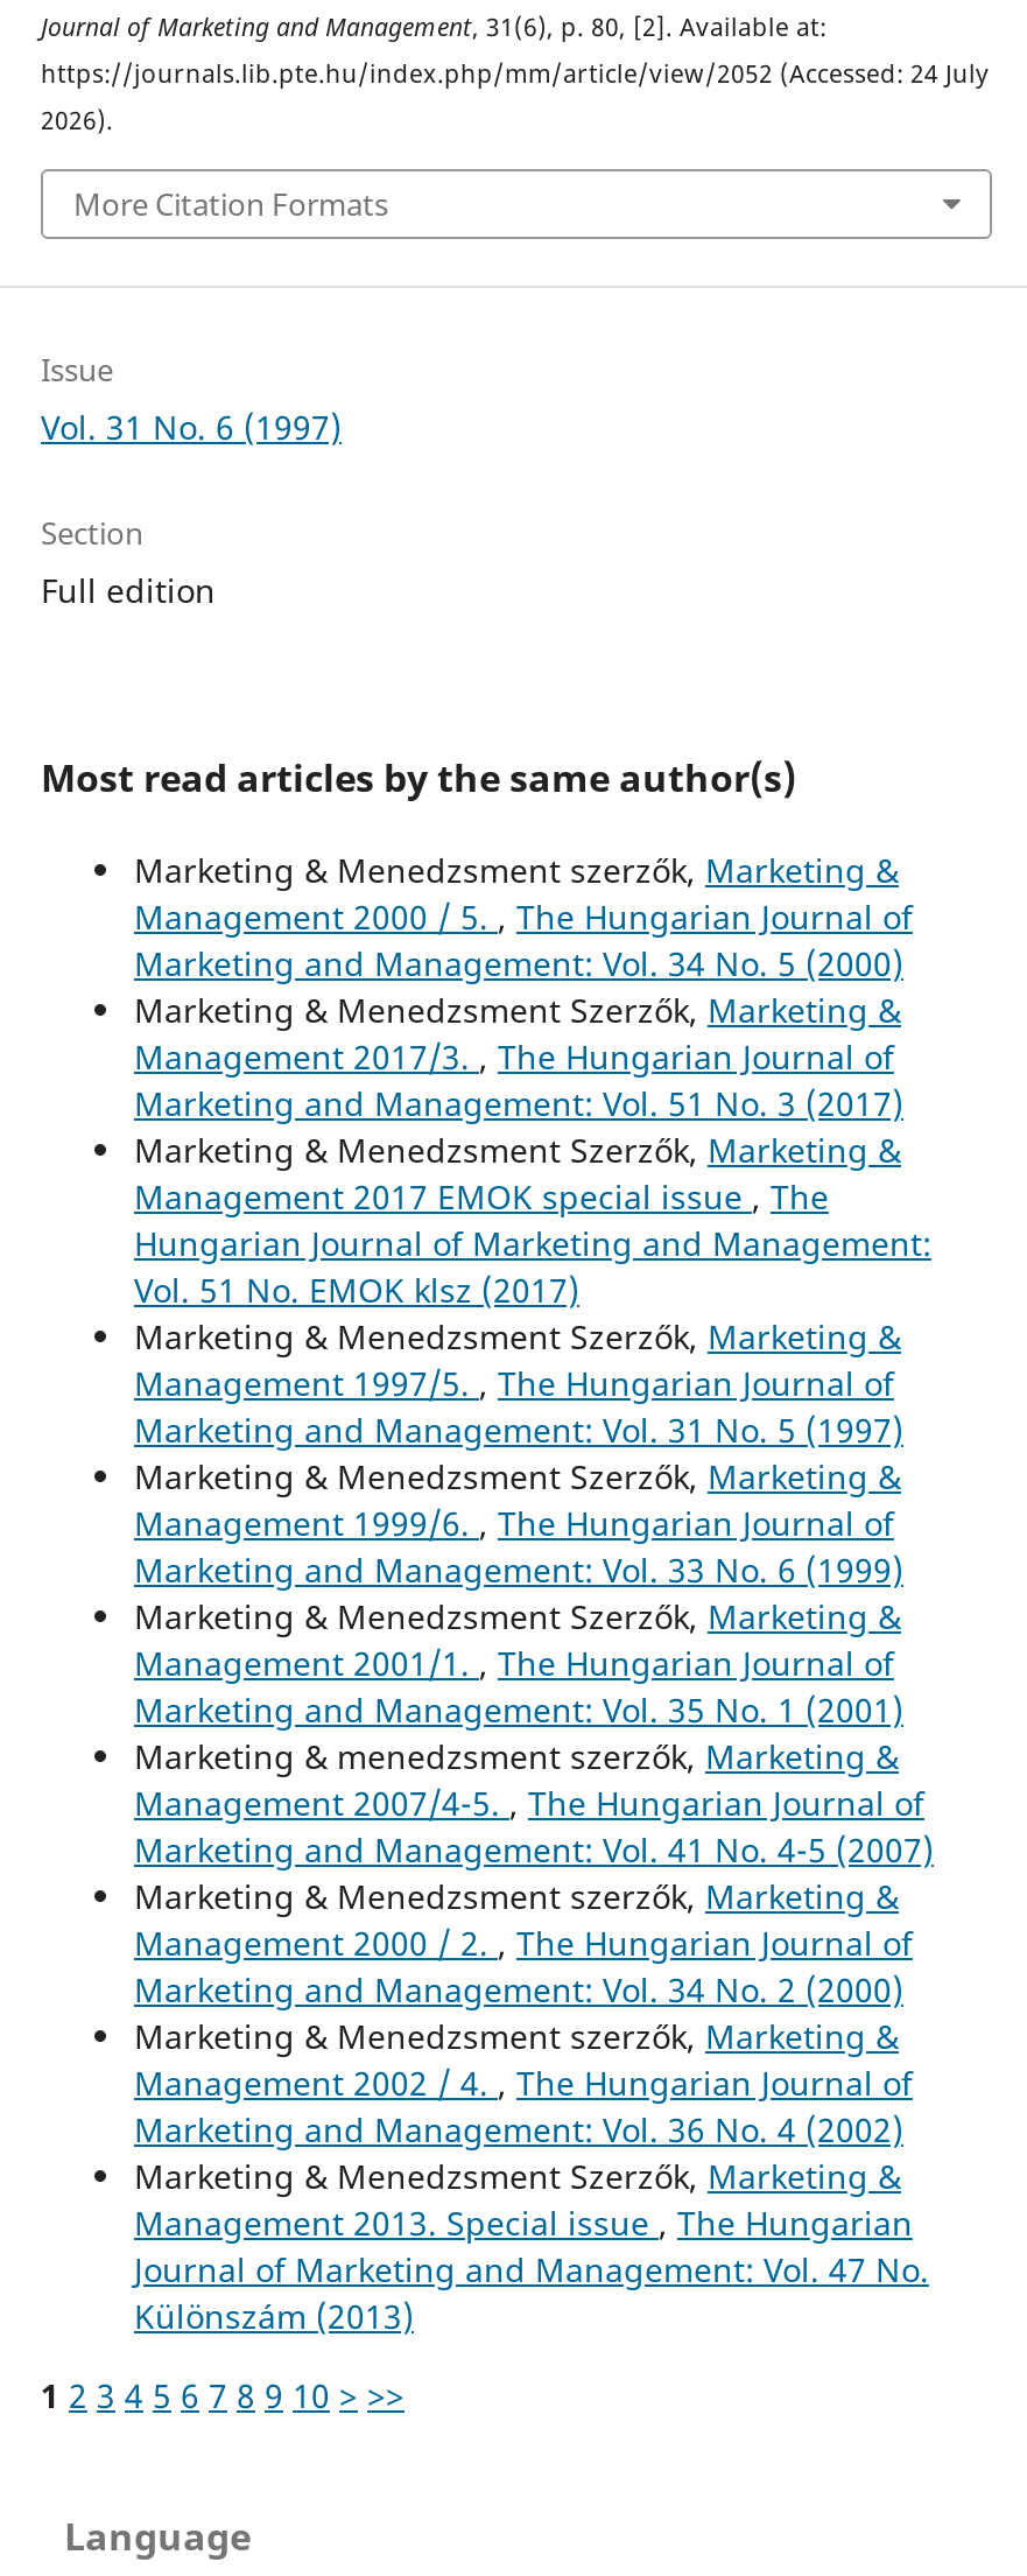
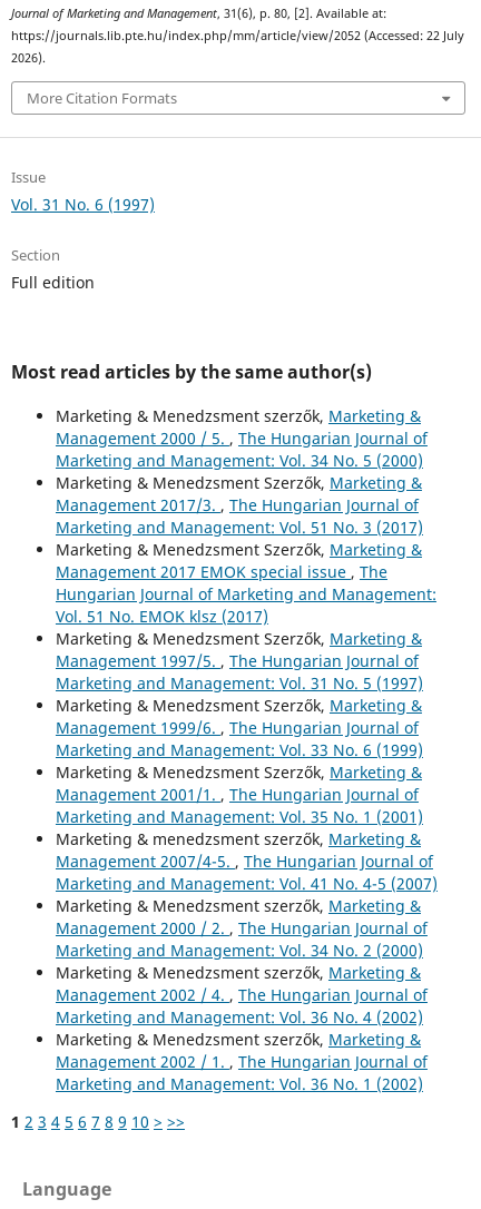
- https://journals.lib.pte.hu/index.php/mm/article/view/2052 (Accessed: 24 July
+ https://journals.lib.pte.hu/index.php/mm/article/view/2052 (Accessed: 22 July

- Marketing & Menedzsment Szerzők, Marketing &
- Management 2013. Special issue, The Hungarian
- Journal of Marketing and Management: Vol. 47 No.
- Különszám (2013)
+ Marketing & Menedzsment szerzők, Marketing &
+ Management 2002 / 1., The Hungarian Journal of
+ Marketing and Management: Vol. 36 No. 1 (2002)
